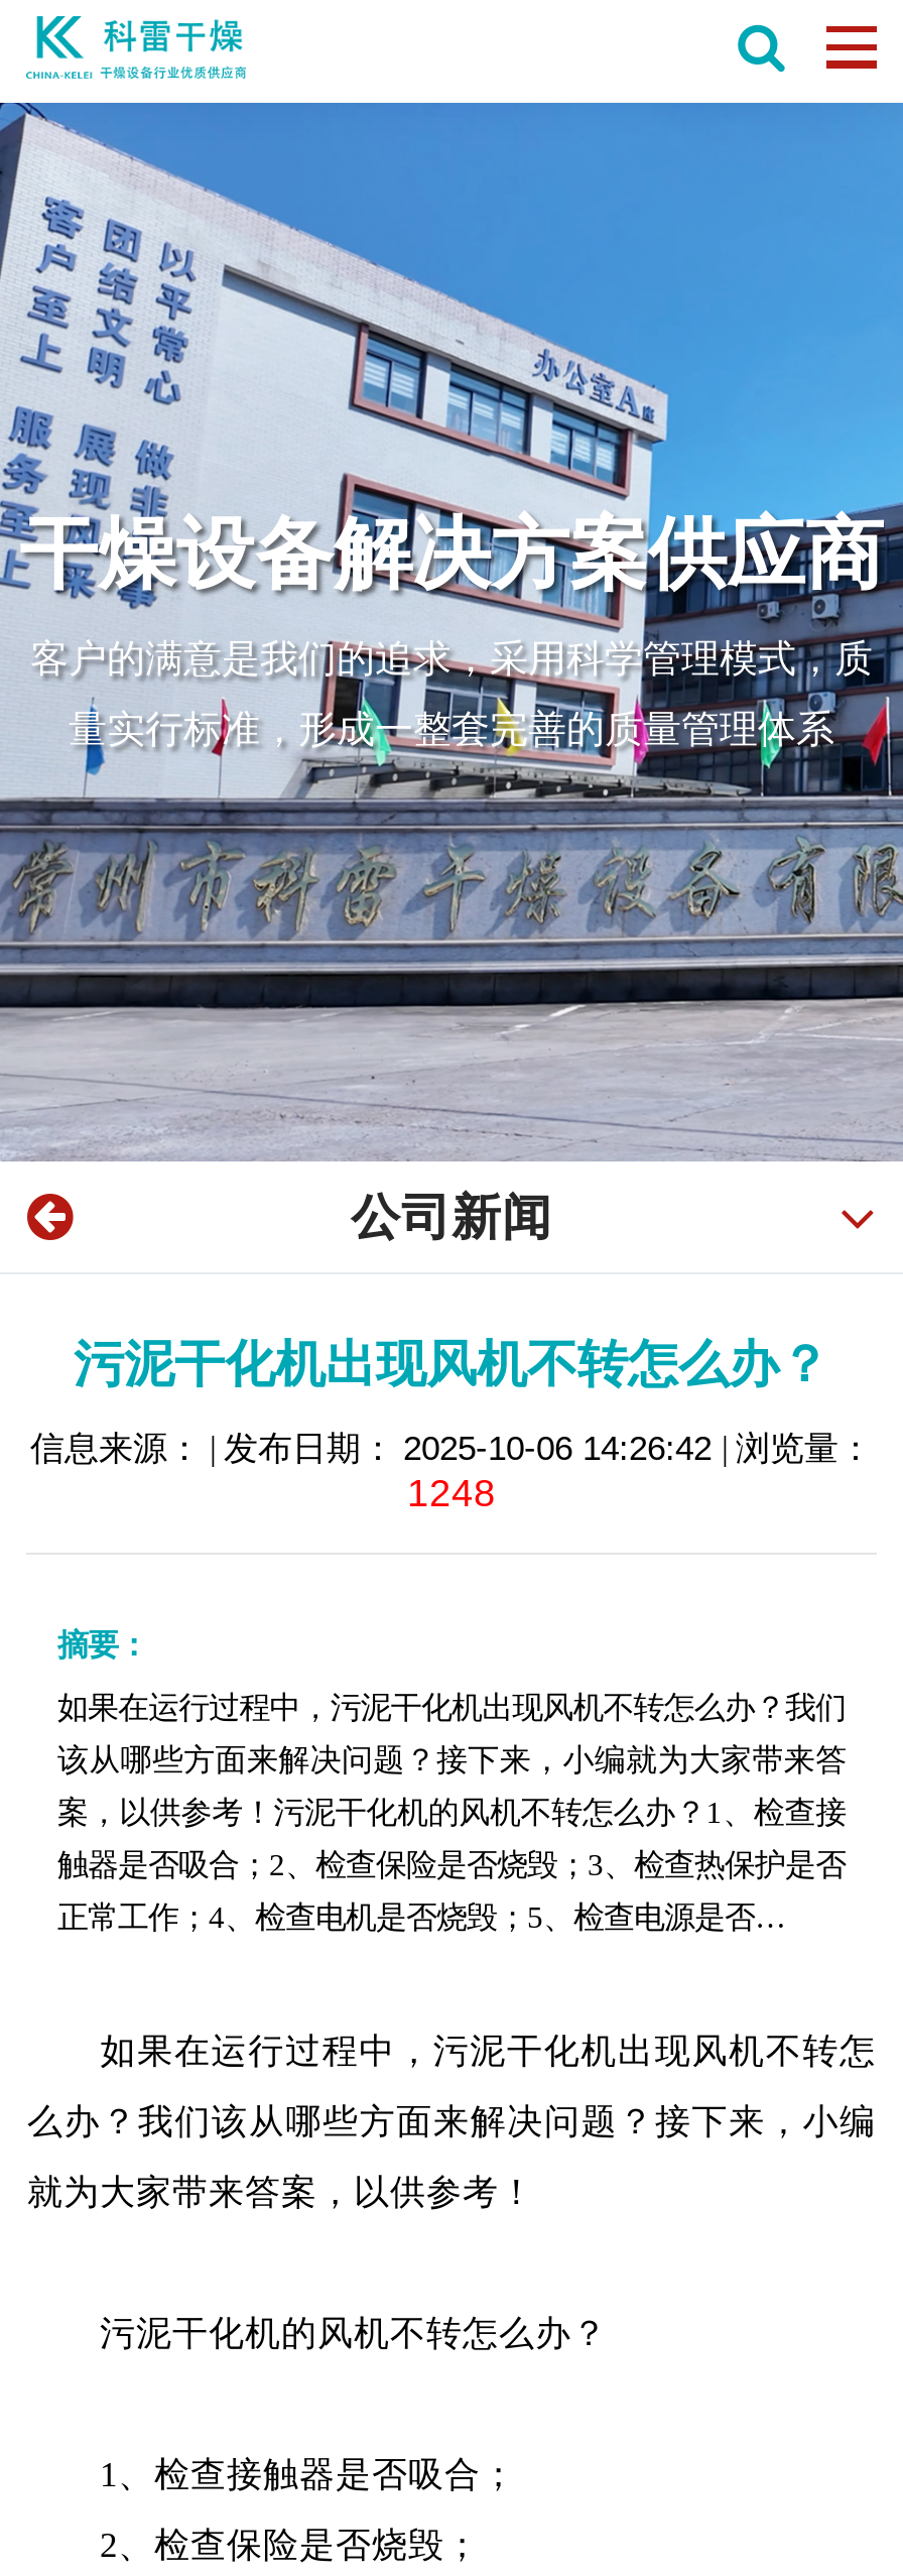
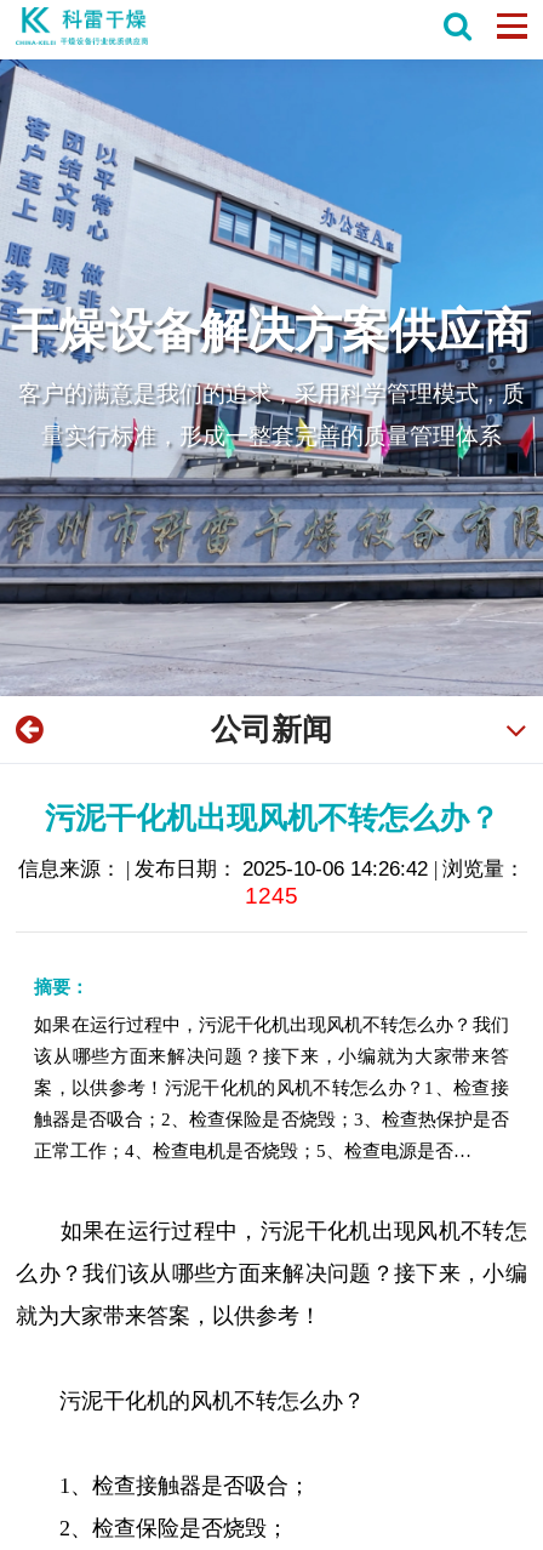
- 1248
+ 1245
